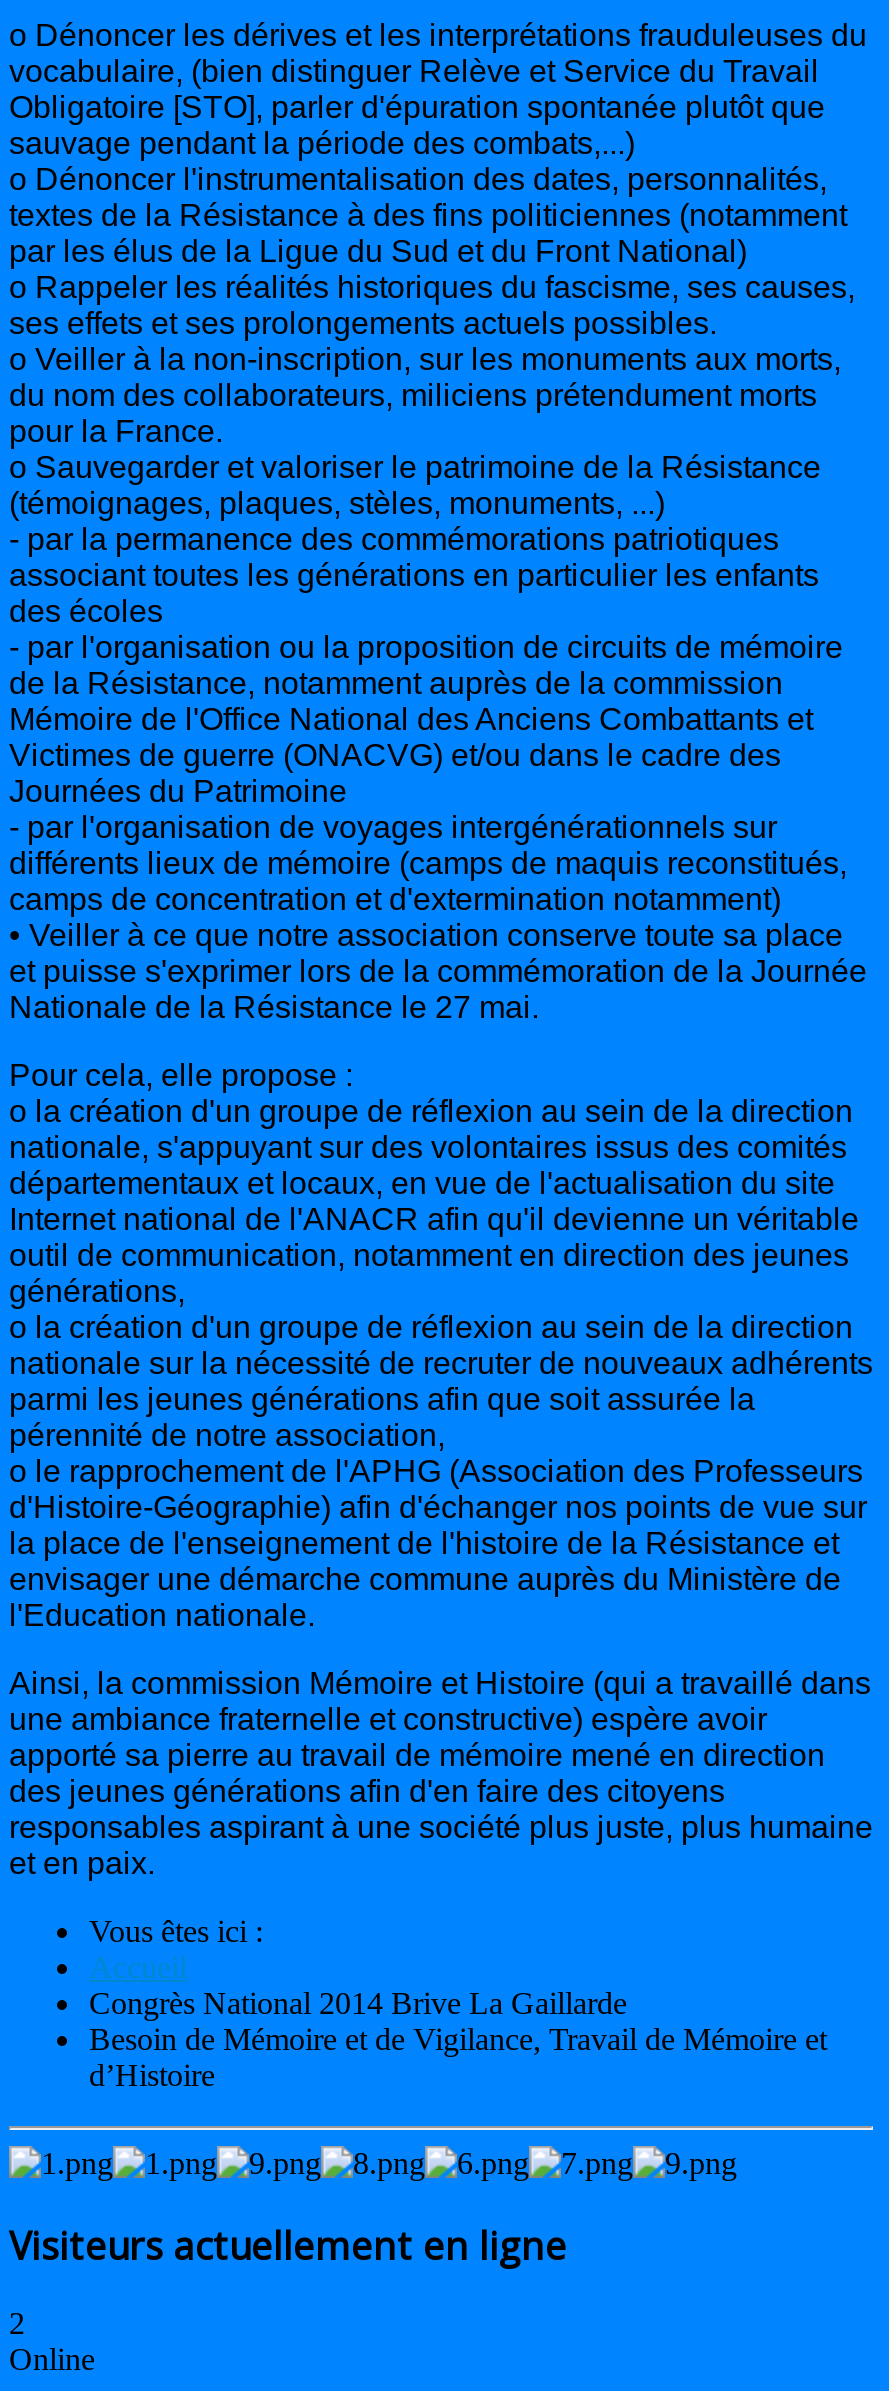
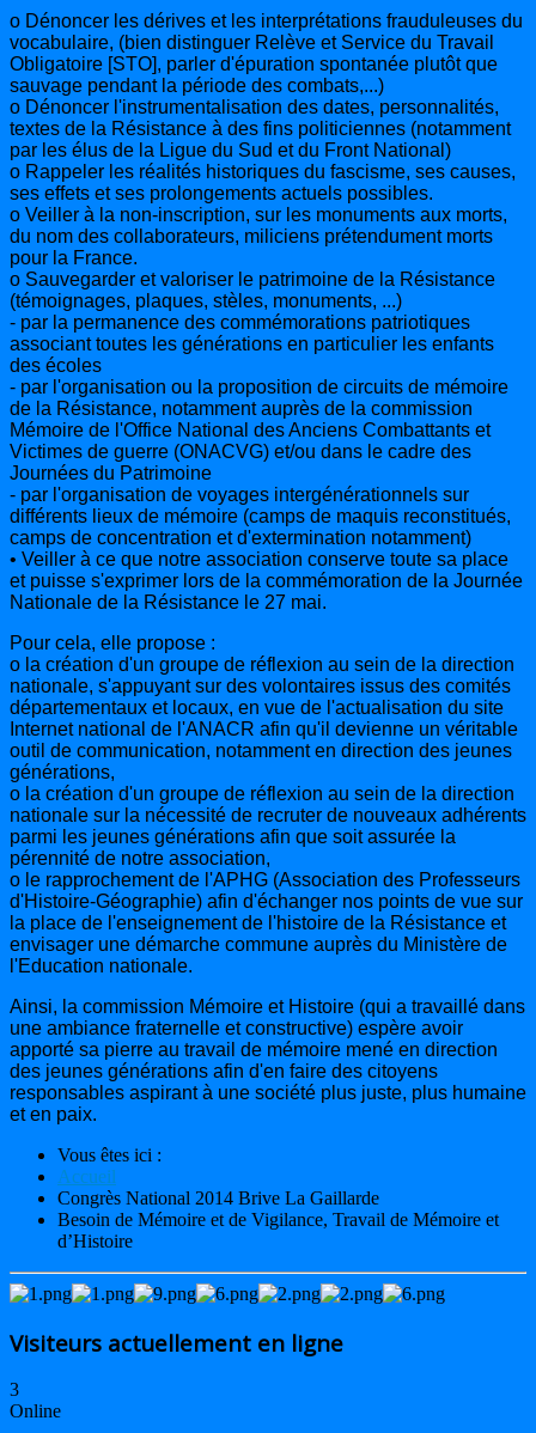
- 2
+ 3
